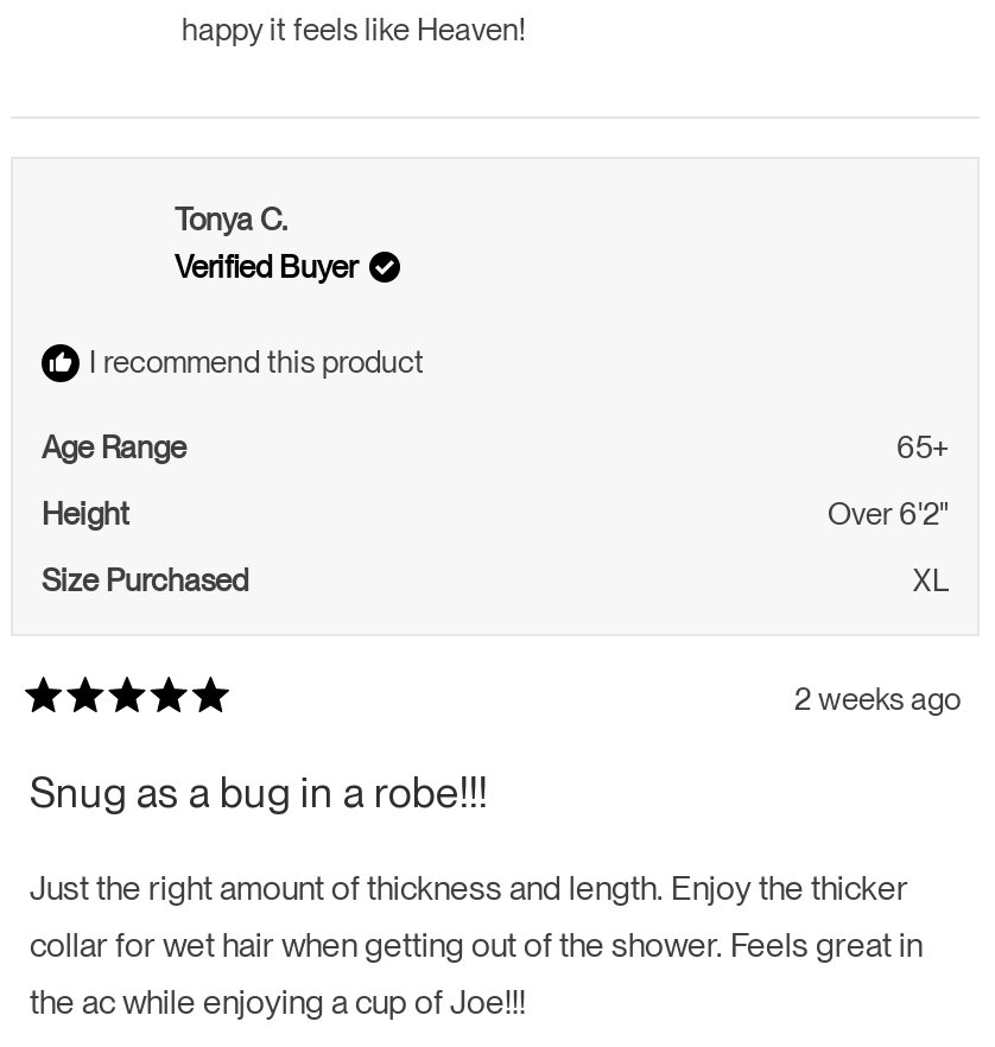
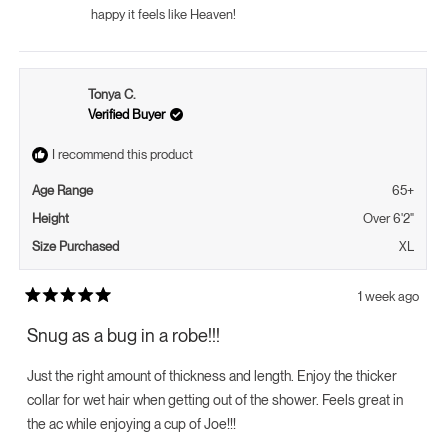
- 2 weeks ago
+ 1 week ago
